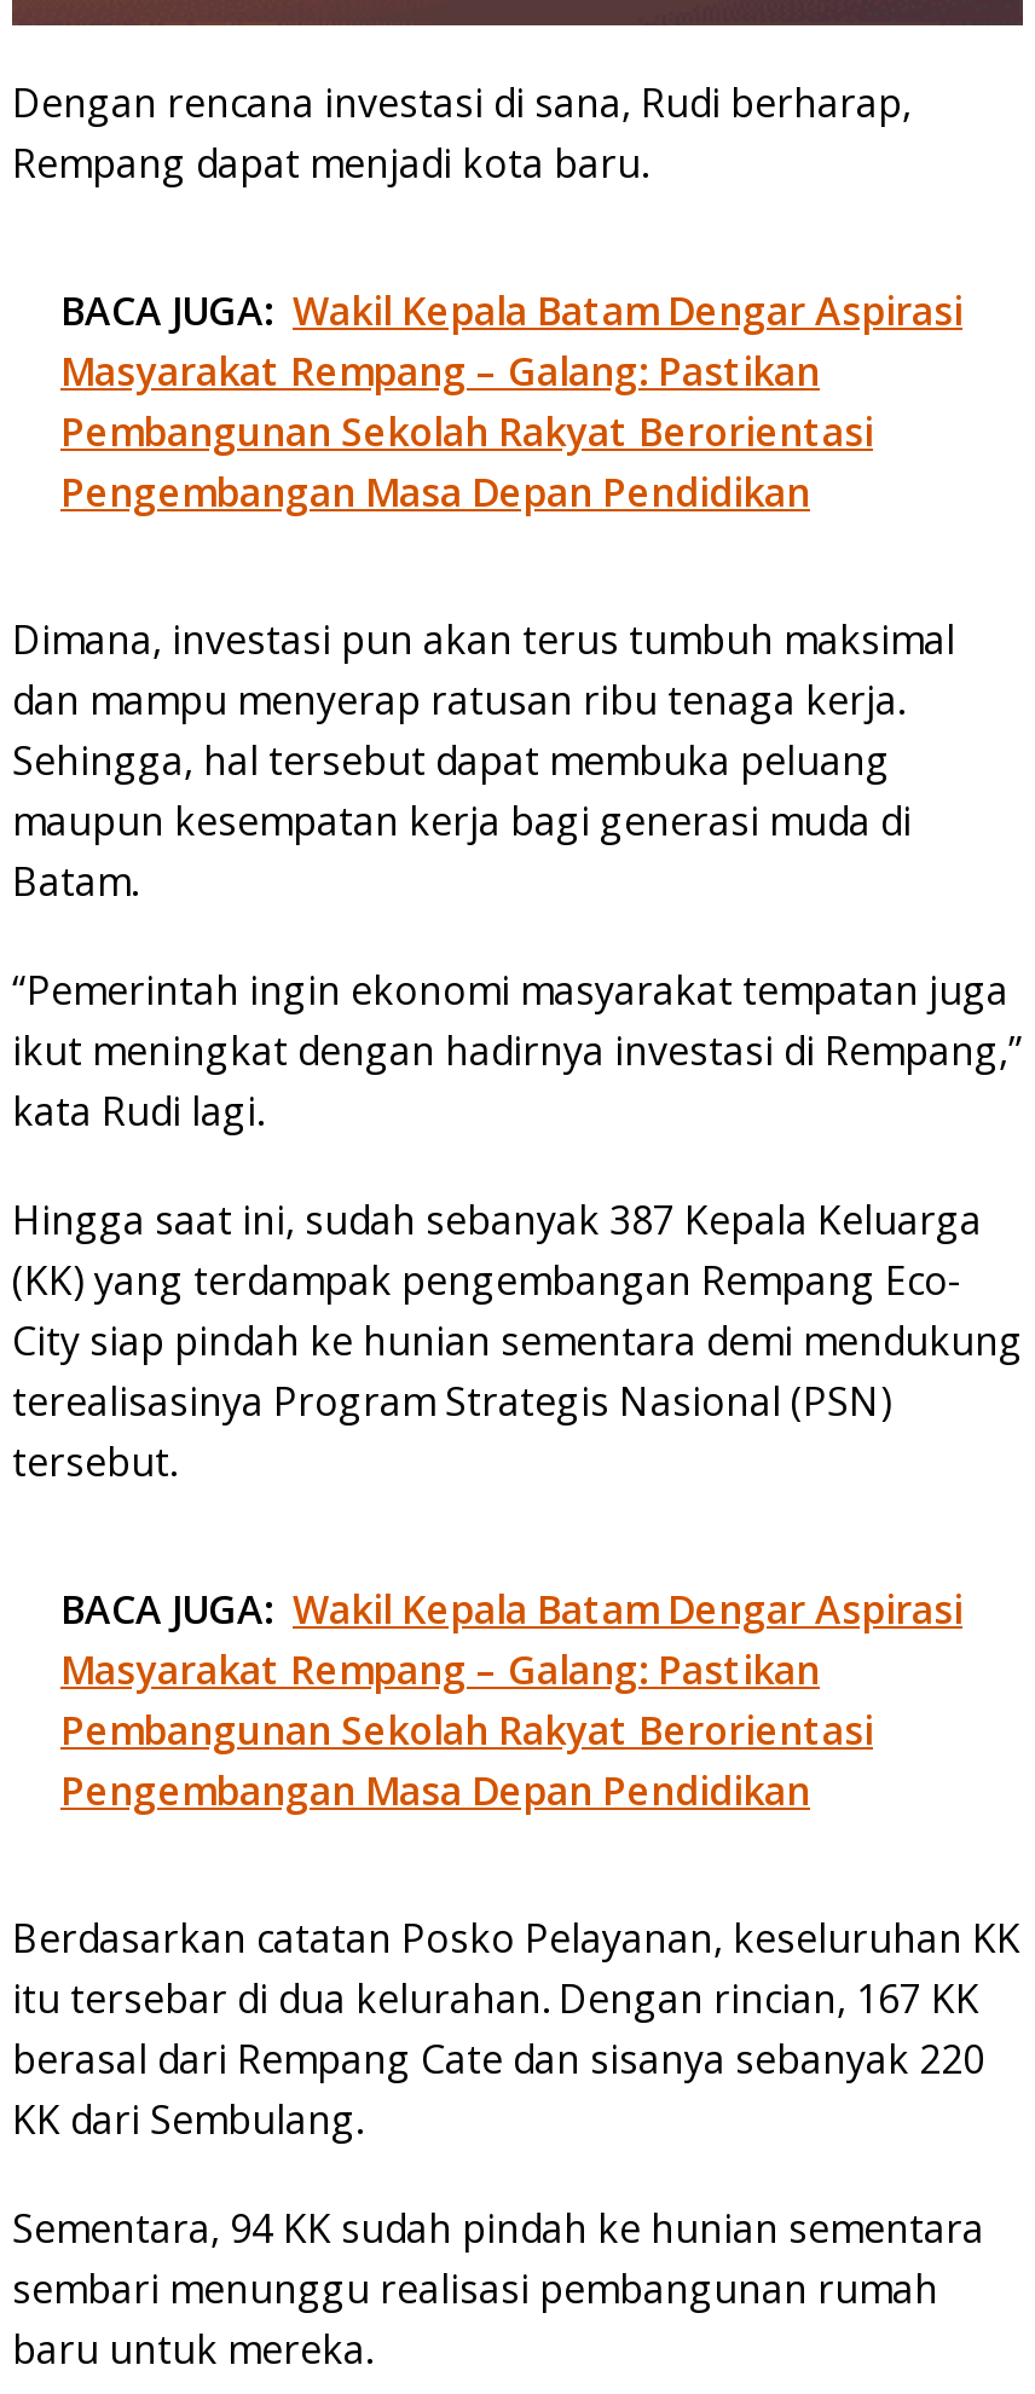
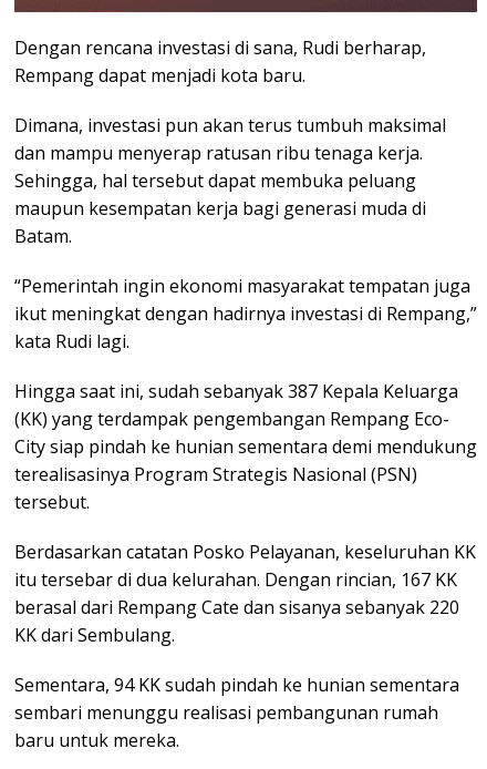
- BACA JUGA: Wakil Kepala Batam Dengar Aspirasi
- Masyarakat Rempang – Galang: Pastikan
- Pembangunan Sekolah Rakyat Berorientasi
- Pengembangan Masa Depan Pendidikan

- BACA JUGA: Wakil Kepala Batam Dengar Aspirasi
- Masyarakat Rempang – Galang: Pastikan
- Pembangunan Sekolah Rakyat Berorientasi
- Pengembangan Masa Depan Pendidikan
